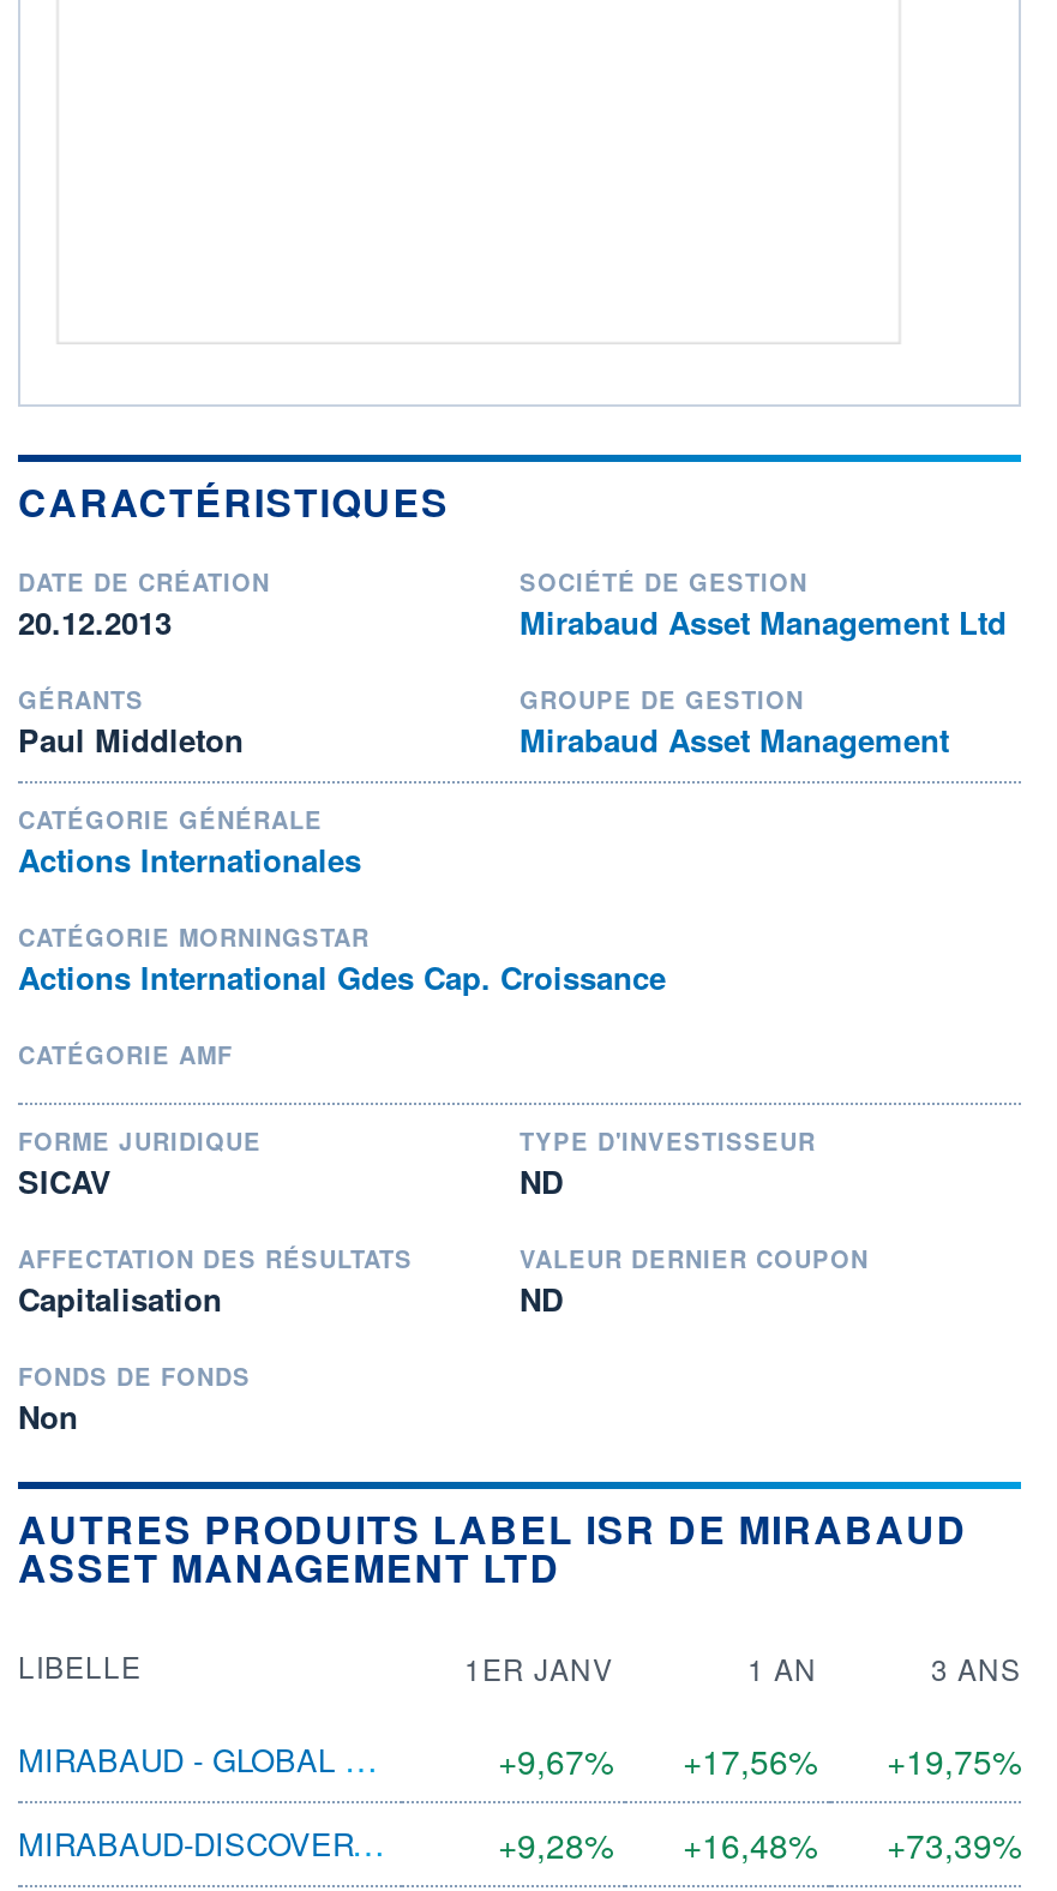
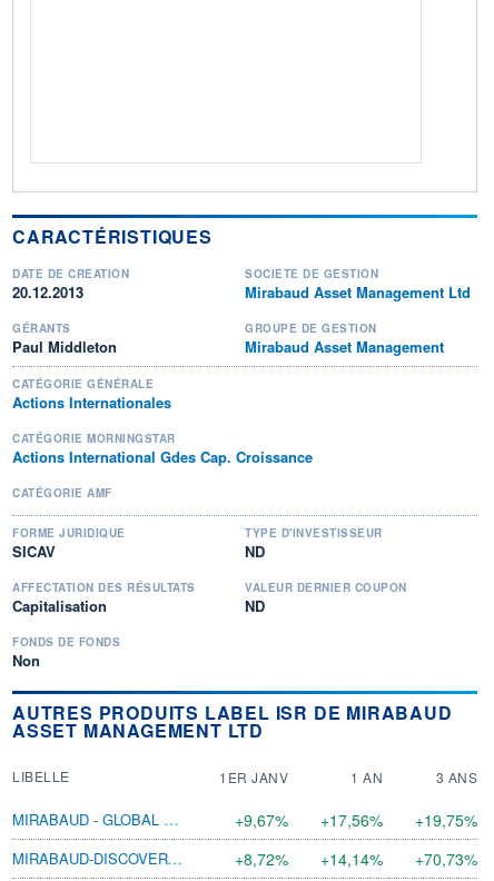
- +9,28%
+ +8,72%

- +16,48%
+ +14,14%

- +73,39%
+ +70,73%
